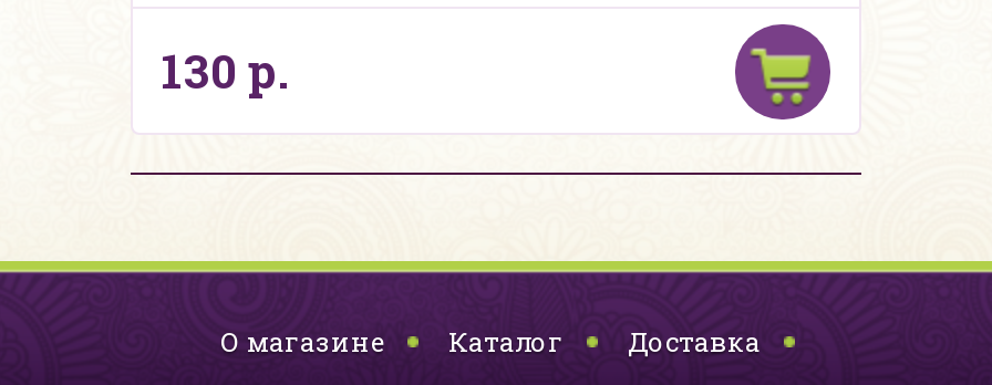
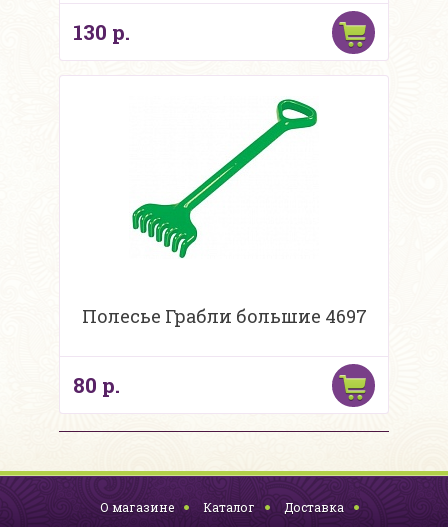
+ Полесье Грабли большие 4697
+ 80 р.

+ [image]
